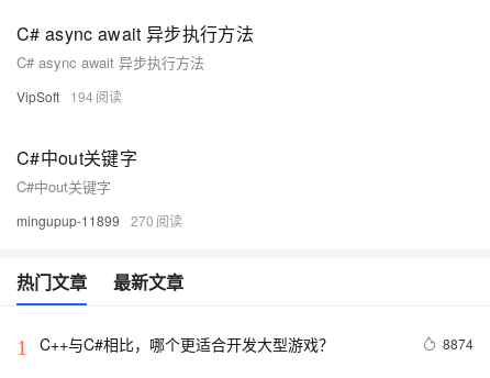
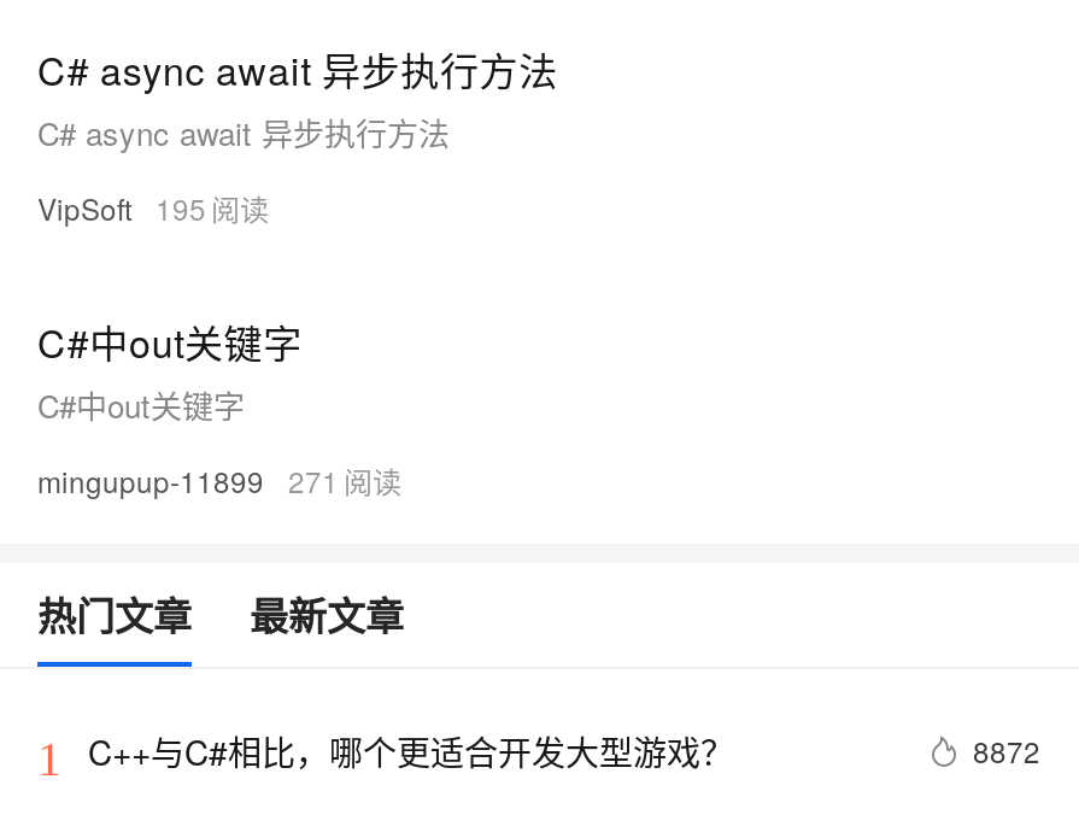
- VipSoft 194
+ VipSoft 195

- mingupup-11899 270
+ mingupup-11899 271

- 8874
+ 8872
